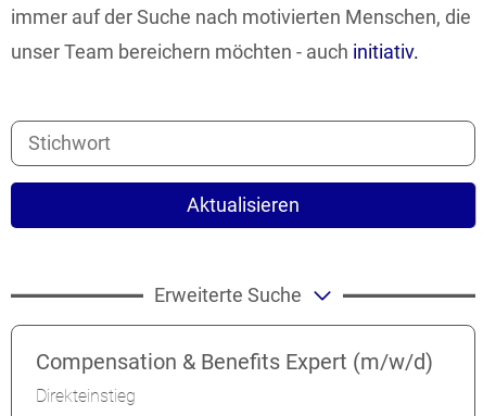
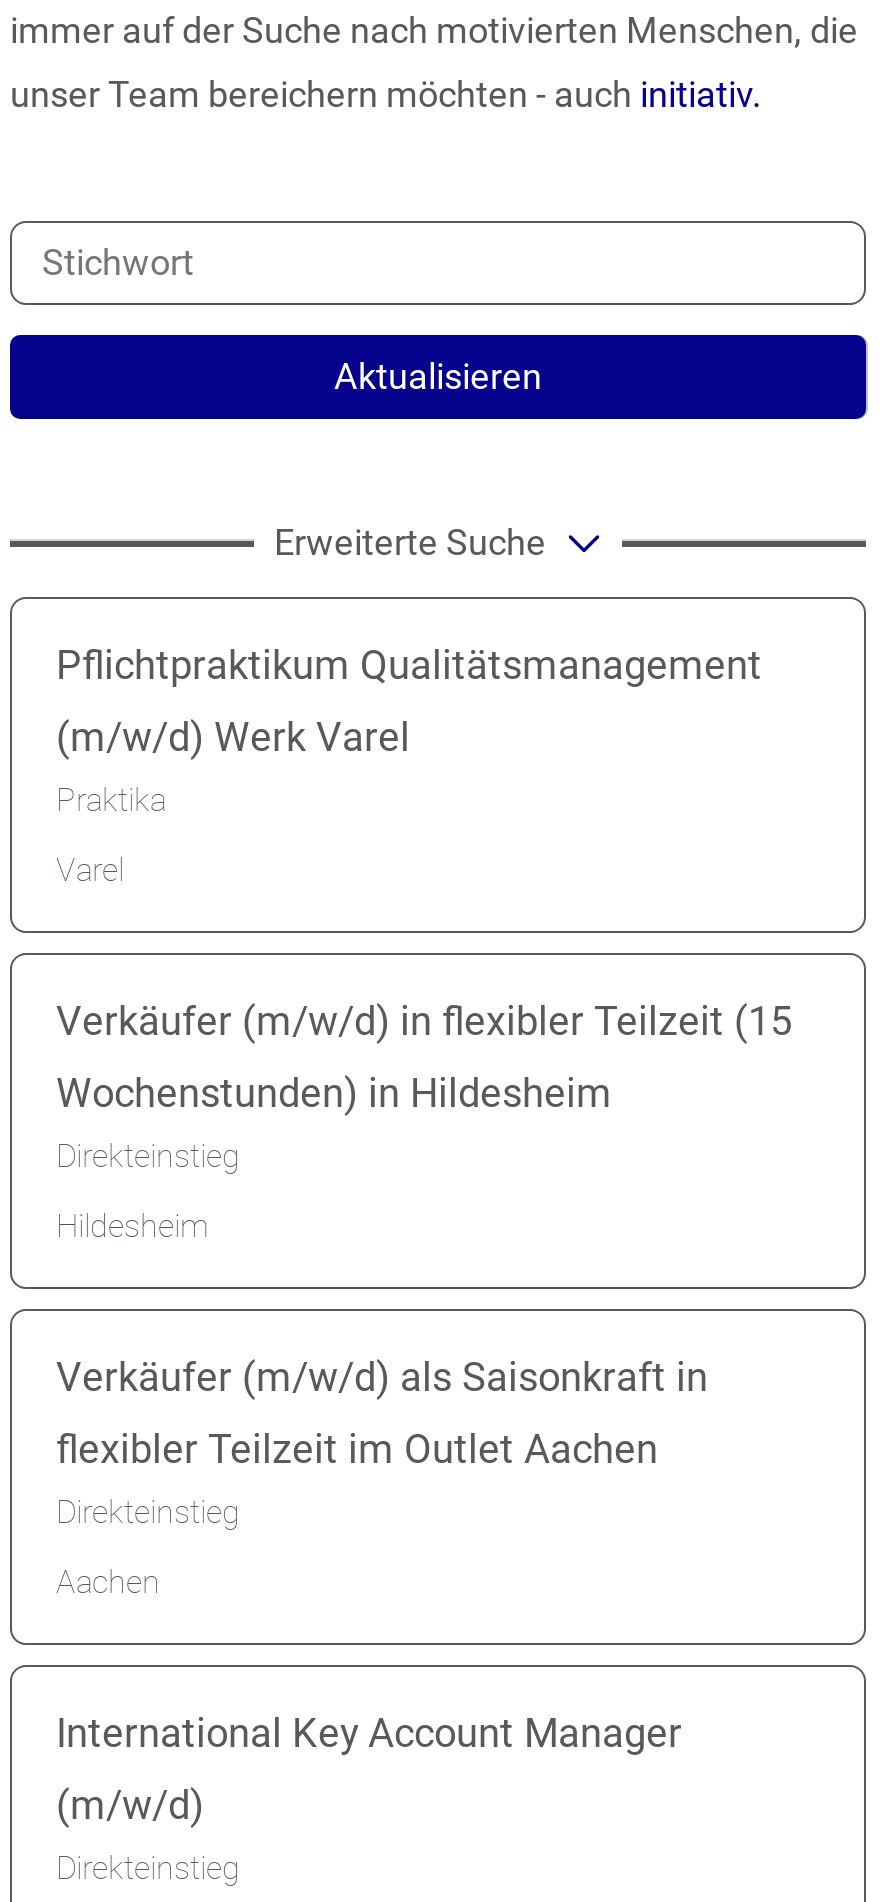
- Compensation & Benefits Expert (m/w/d)
+ Pflichtpraktikum Qualitätsmanagement
+ (m/w/d) Werk Varel
+ Praktika
+ Varel
+ Verkäufer (m/w/d) in flexibler Teilzeit (15
+ Wochenstunden) in Hildesheim
+ Direkteinstieg
+ Hildesheim
+ Verkäufer (m/w/d) als Saisonkraft in
+ flexibler Teilzeit im Outlet Aachen
+ Direkteinstieg
+ Aachen
+ International Key Account Manager
+ (m/w/d)
